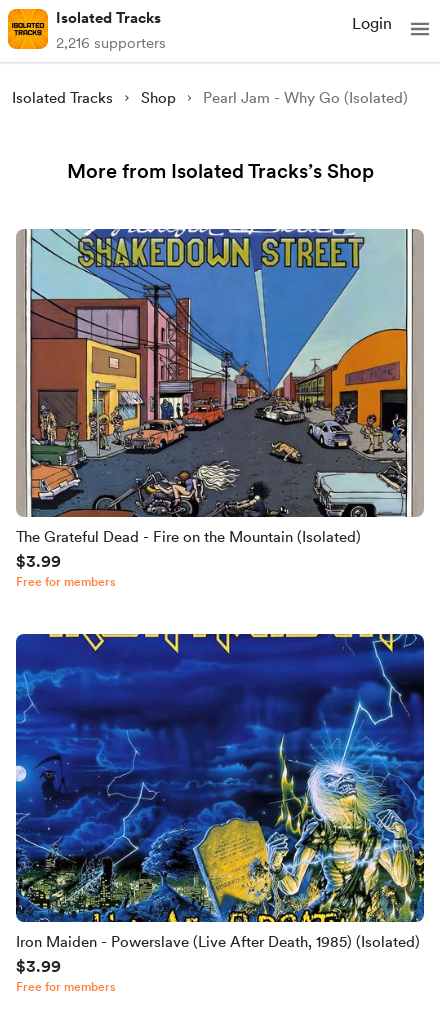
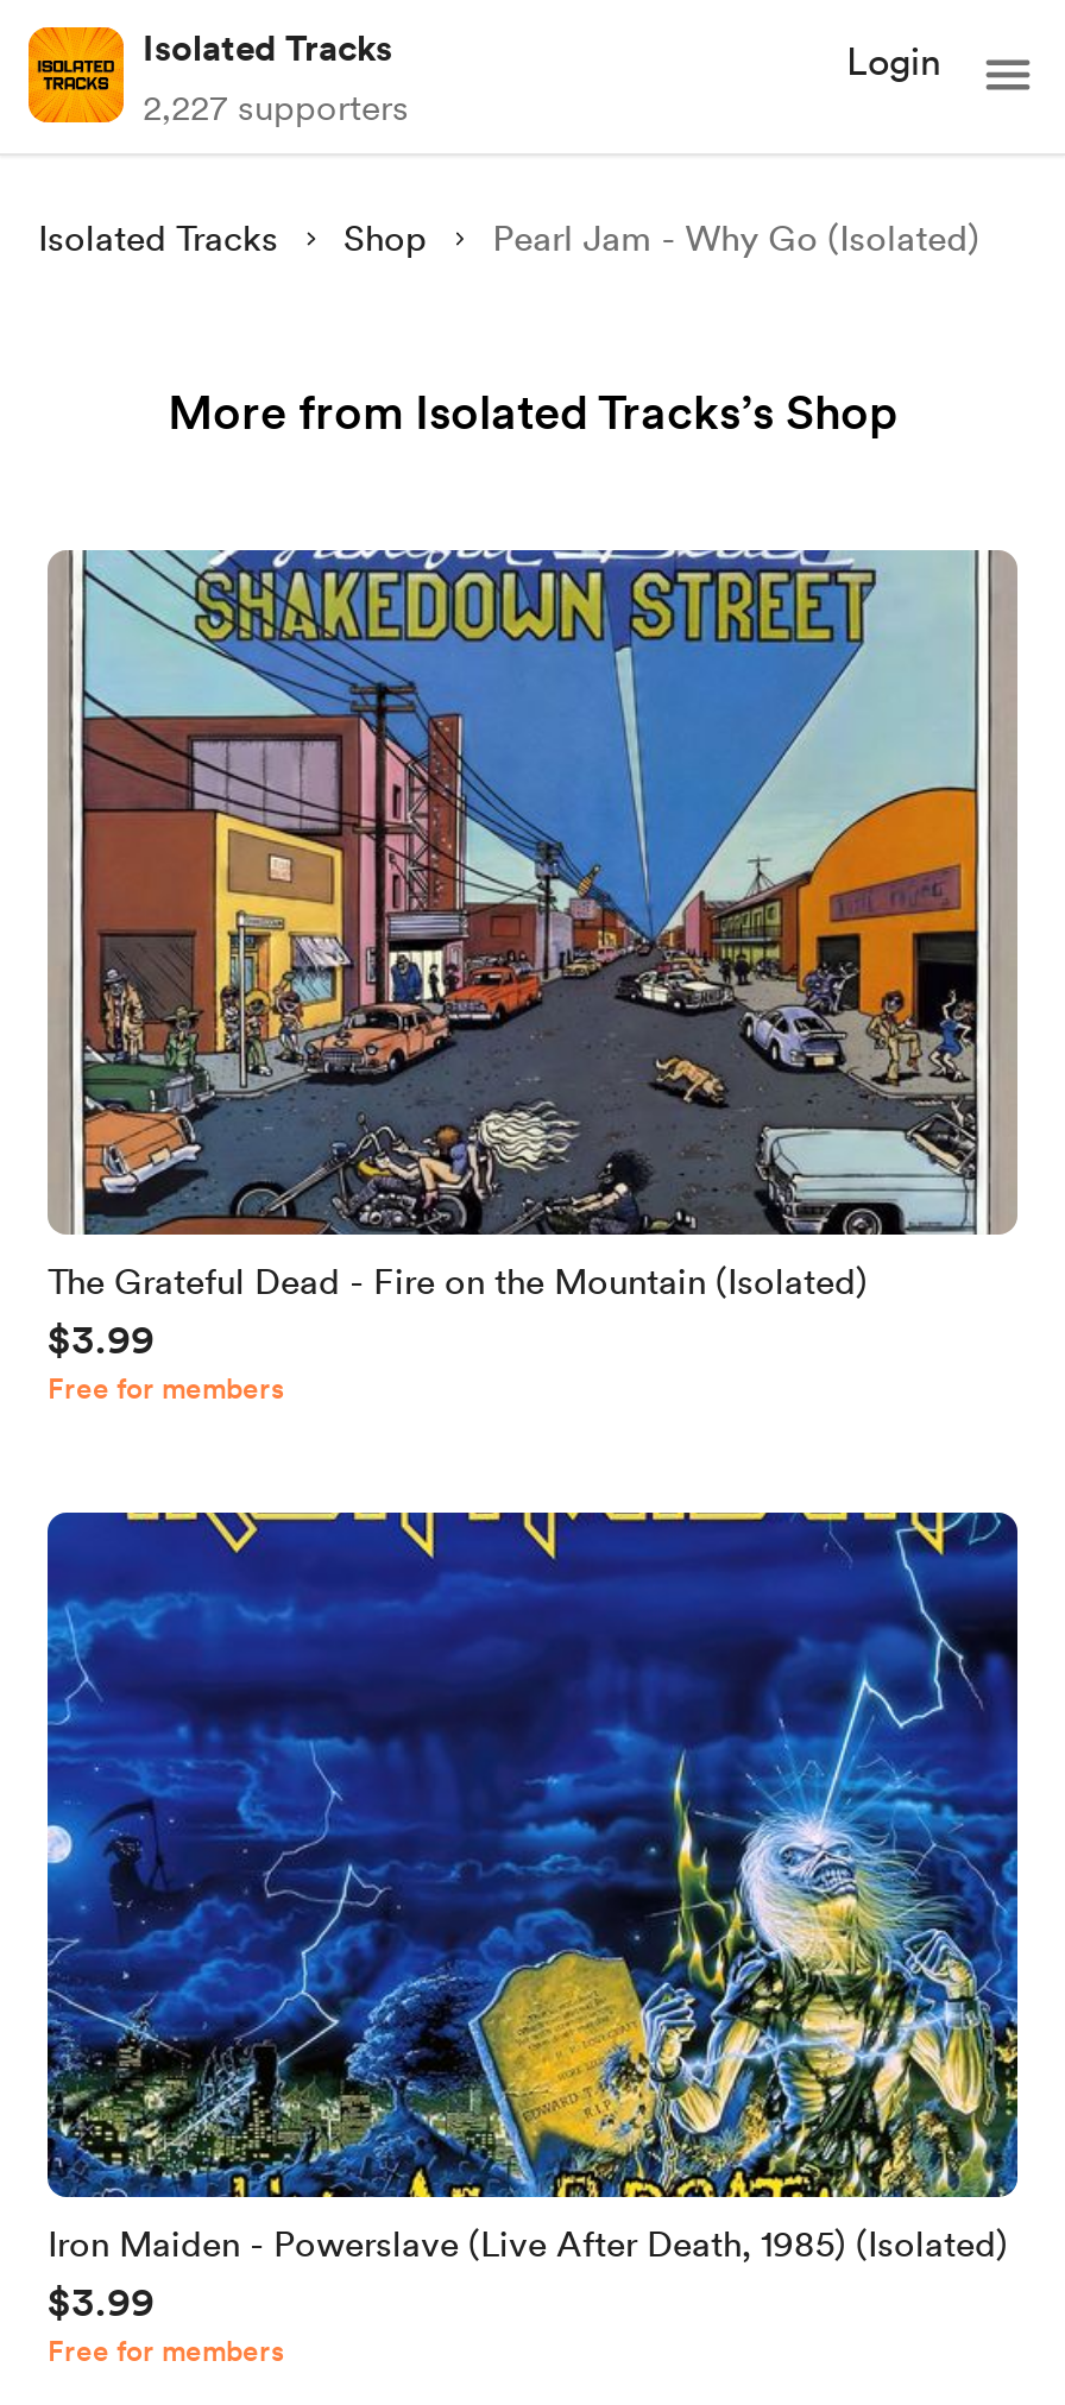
- 2,216 supporters
+ 2,227 supporters
